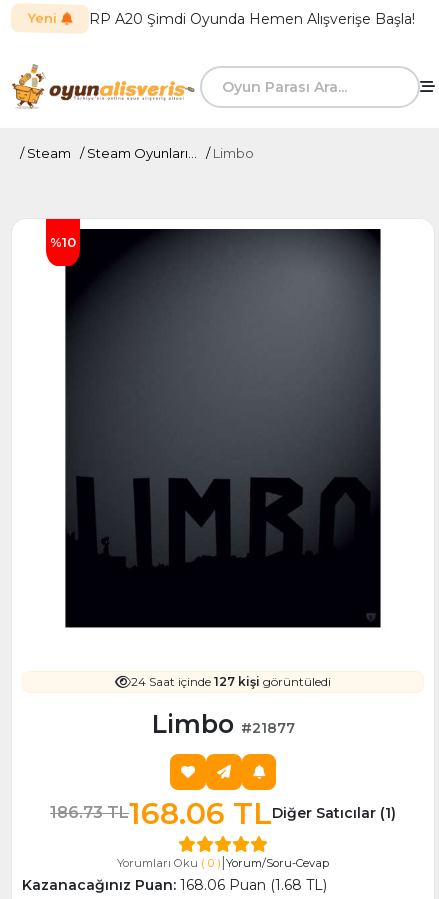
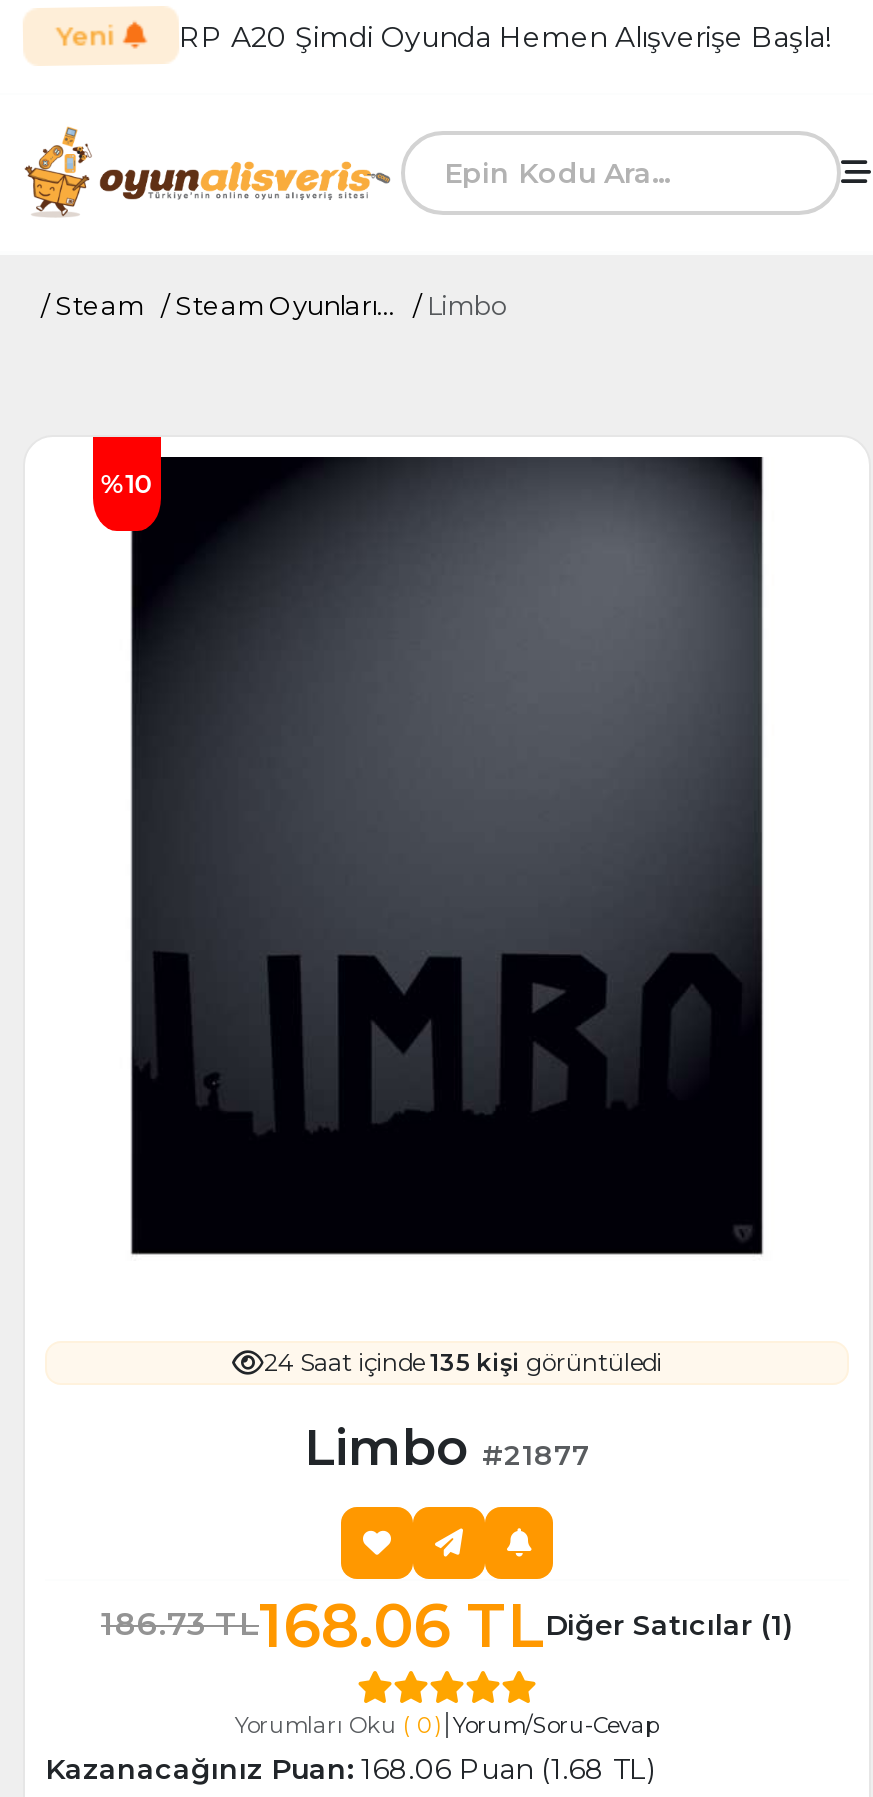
- 24 Saat içinde127 kişi görüntüledi
+ 24 Saat içinde135 kişi görüntüledi
